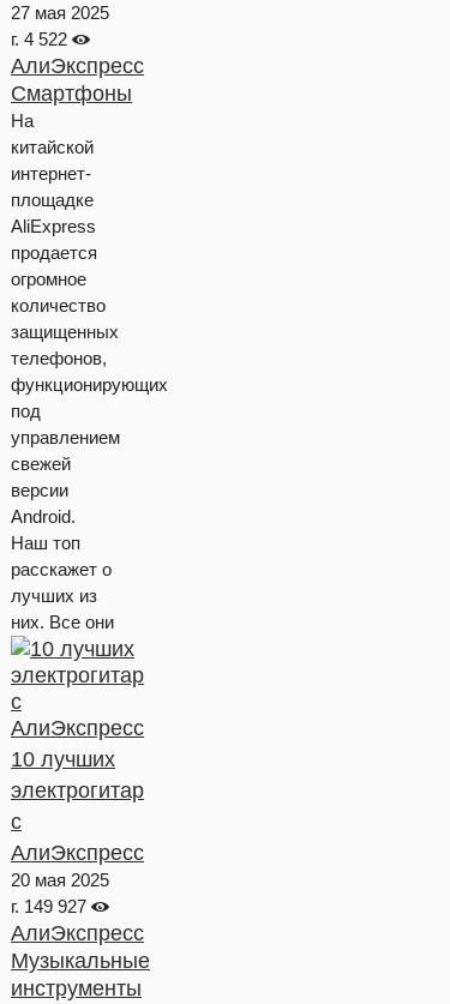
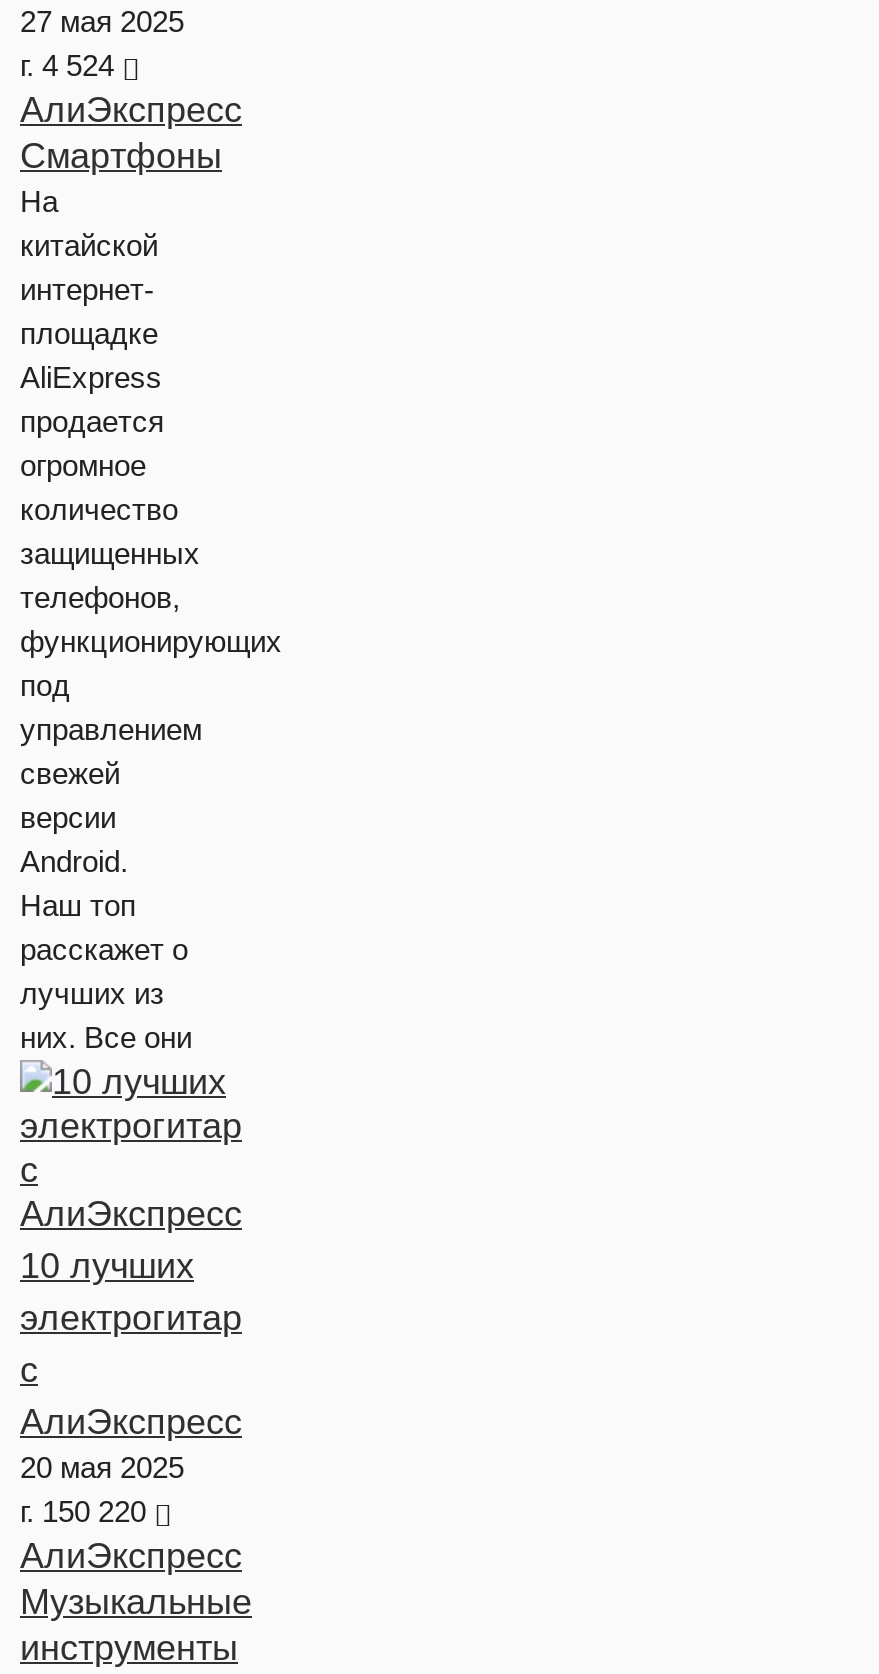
- г. 4 522
+ г. 4 524

- г. 149 927
+ г. 150 220
